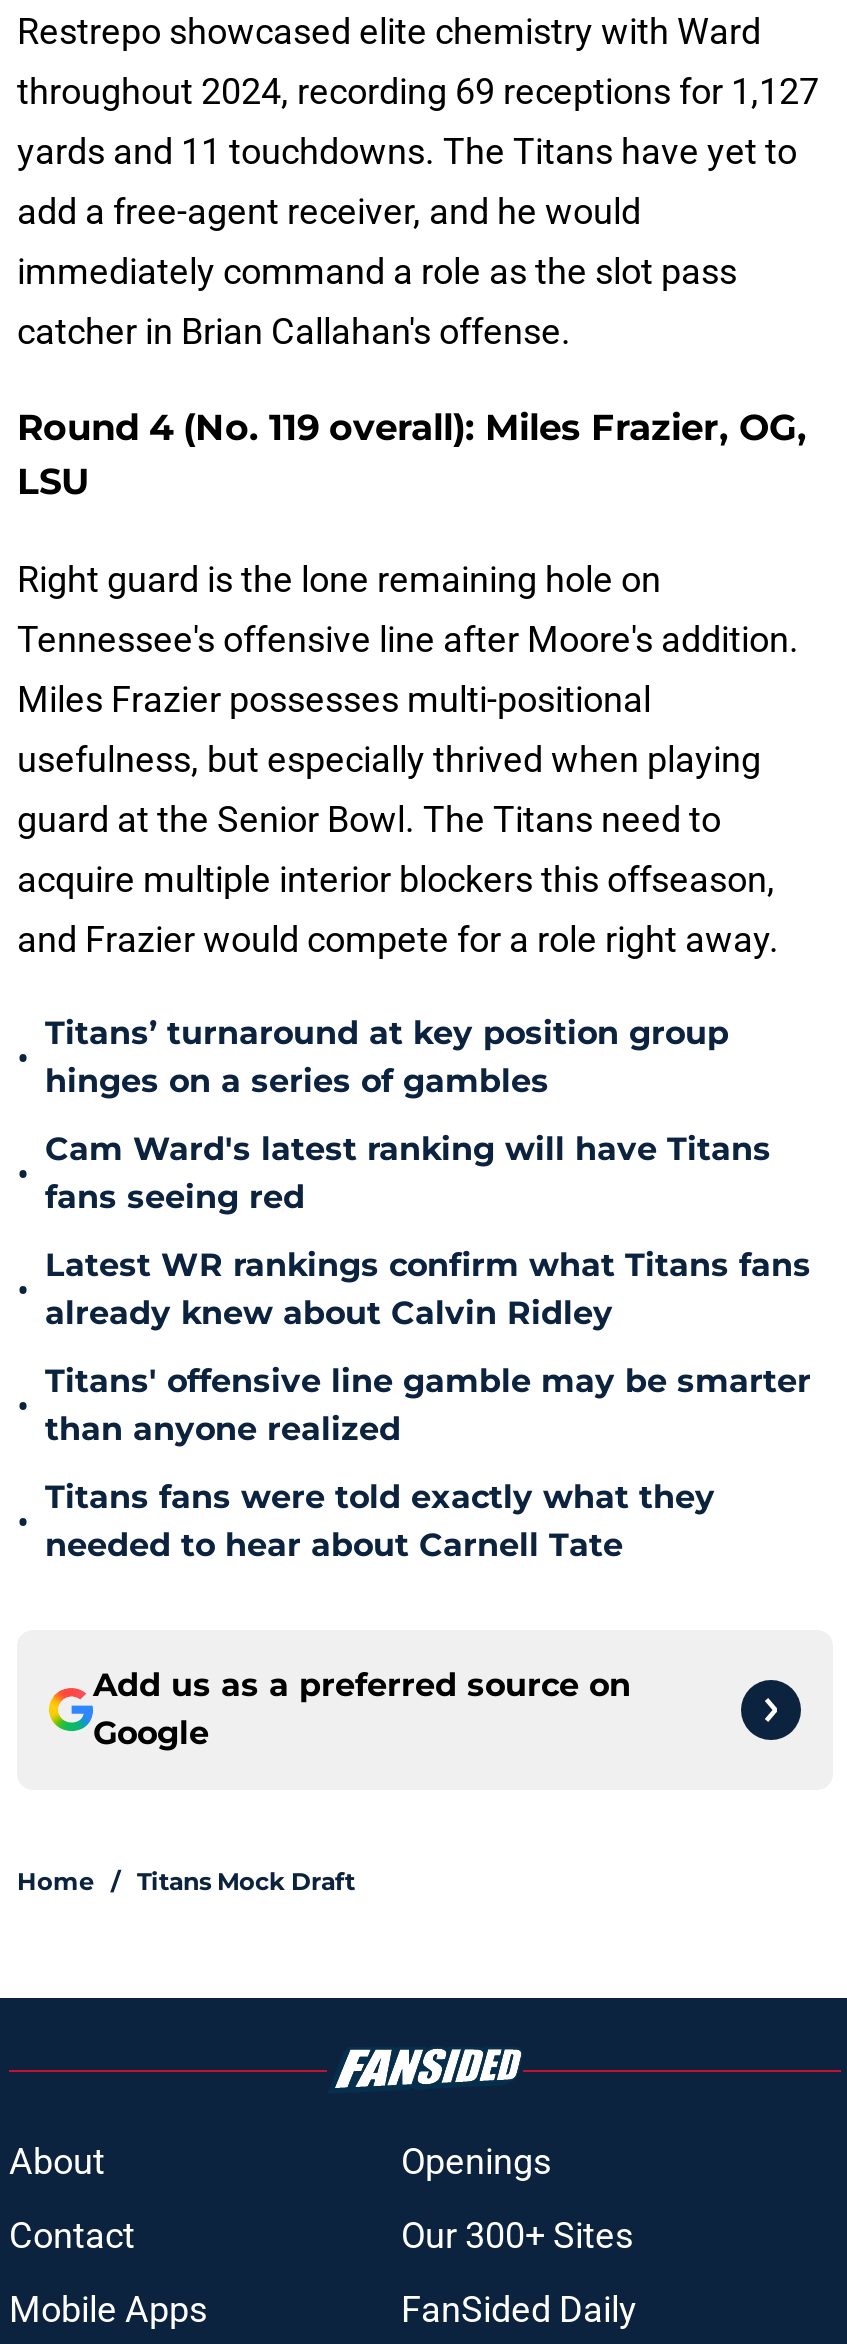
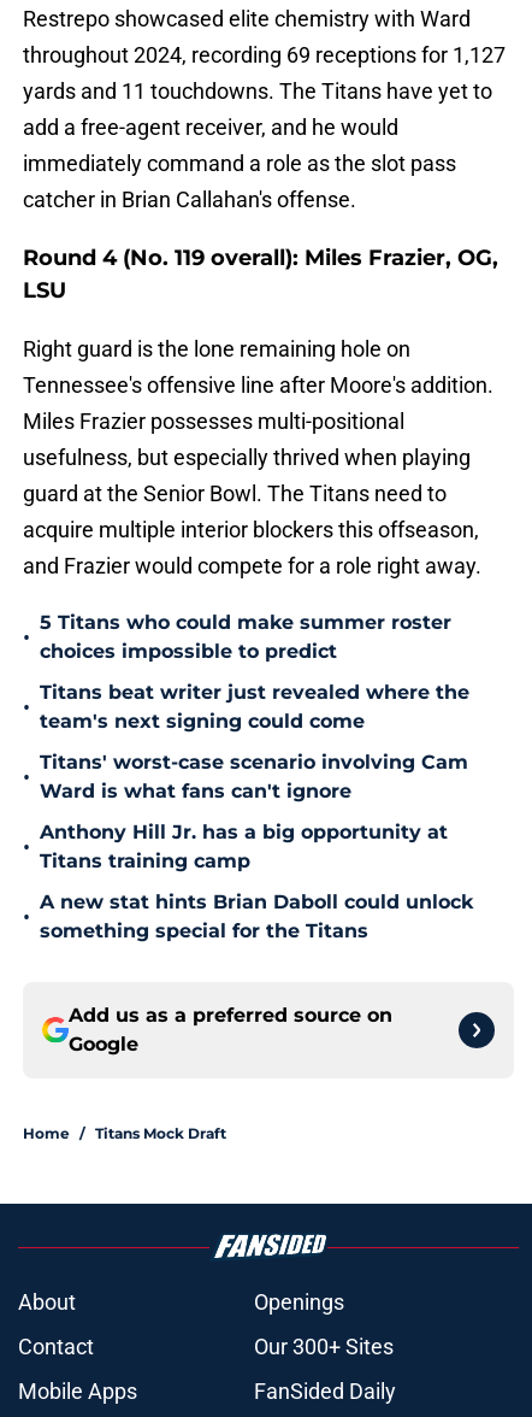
- Titans’ turnaround at key position group
- hinges on a series of gambles
+ 5 Titans who could make summer roster
+ choices impossible to predict

- Cam Ward's latest ranking will have Titans
- fans seeing red
+ Titans beat writer just revealed where the
+ team's next signing could come

- Latest WR rankings confirm what Titans fans
- already knew about Calvin Ridley
+ Titans' worst-case scenario involving Cam
+ Ward is what fans can't ignore

- Titans' offensive line gamble may be smarter
- than anyone realized
+ Anthony Hill Jr. has a big opportunity at
+ Titans training camp

- Titans fans were told exactly what they
- needed to hear about Carnell Tate
+ A new stat hints Brian Daboll could unlock
+ something special for the Titans
